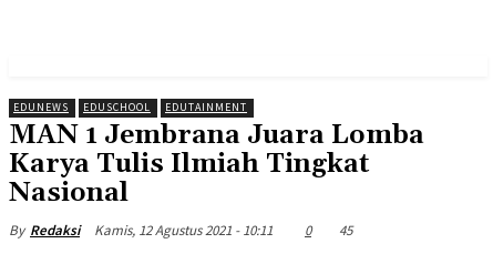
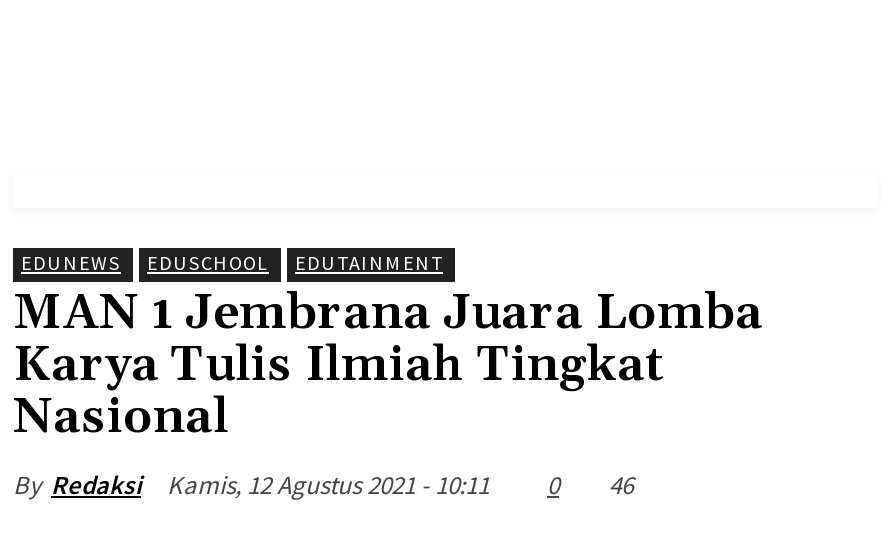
- By Redaksi Kamis, 12 Agustus 2021 - 10:11 0 45
+ By Redaksi Kamis, 12 Agustus 2021 - 10:11 0 46
